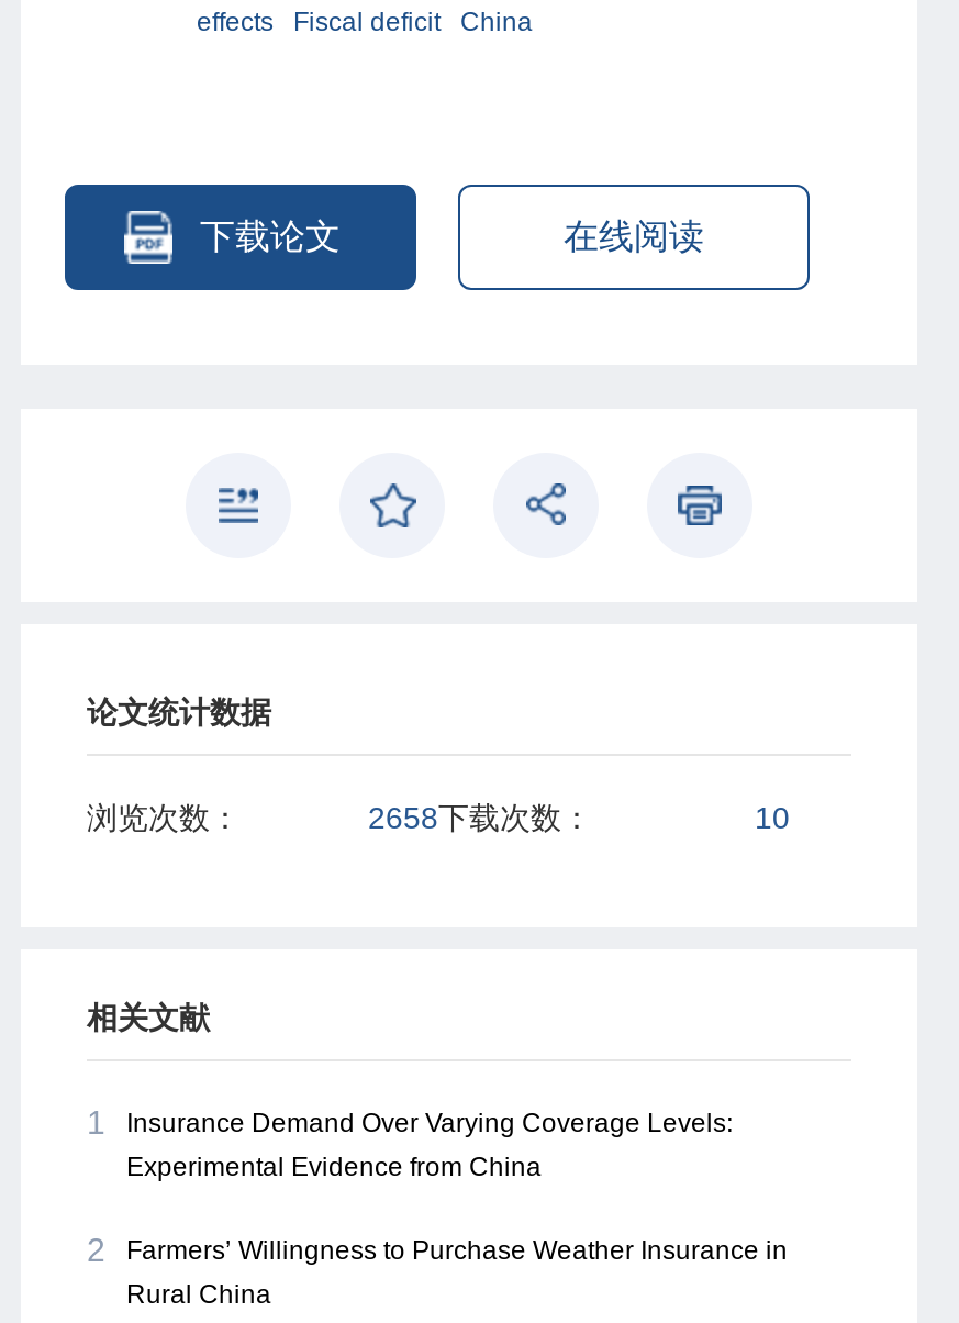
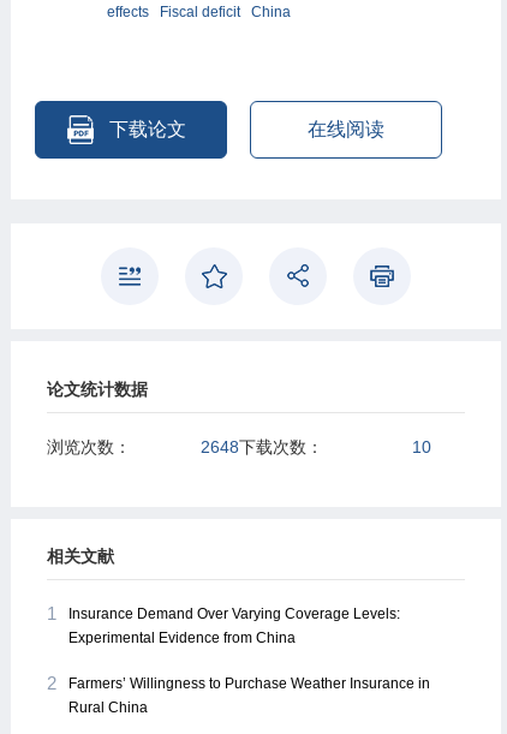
- 2658下载次数：
+ 2648下载次数：
